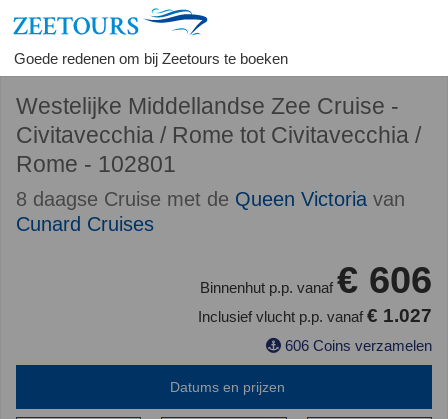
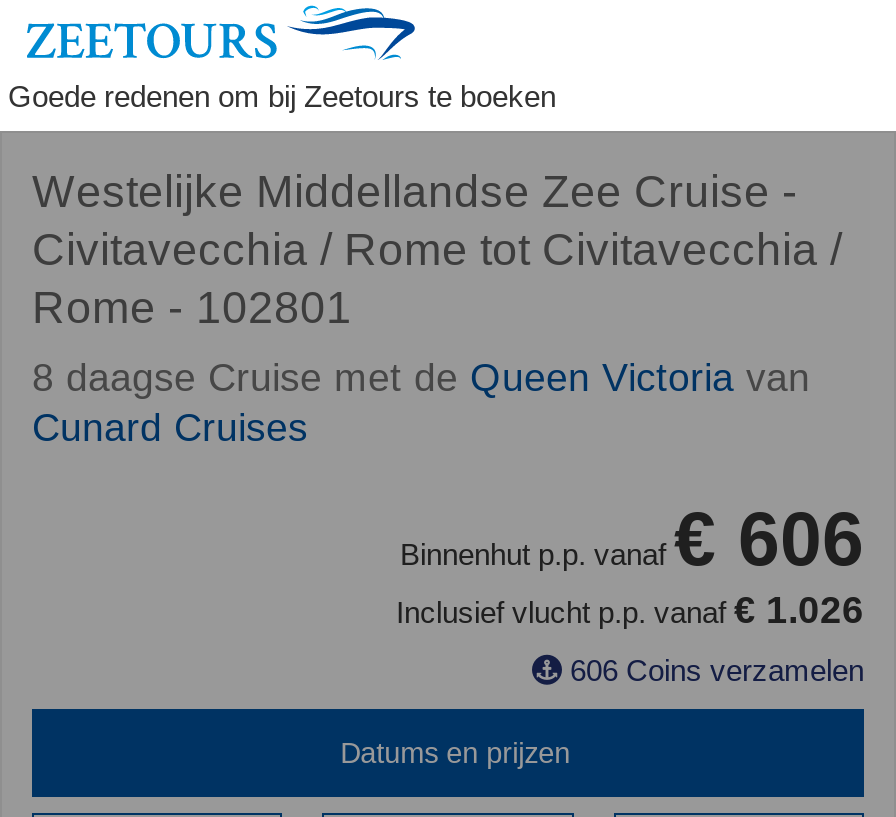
- Inclusief vlucht p.p. vanaf€ 1.027
+ Inclusief vlucht p.p. vanaf€ 1.026
